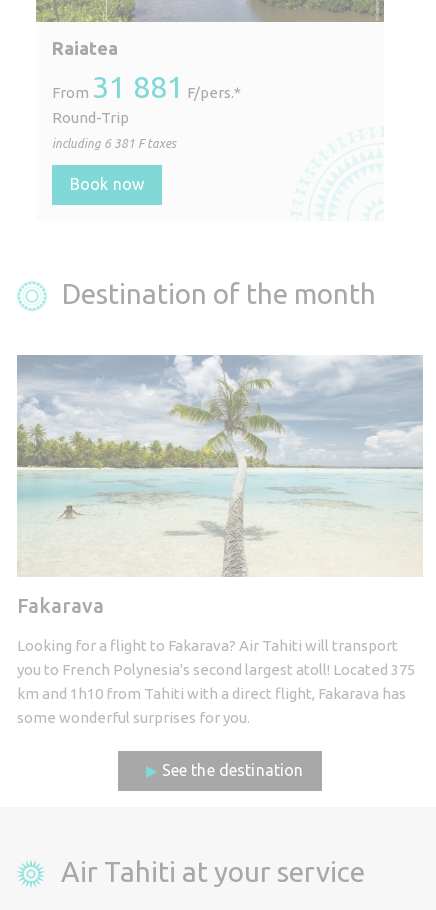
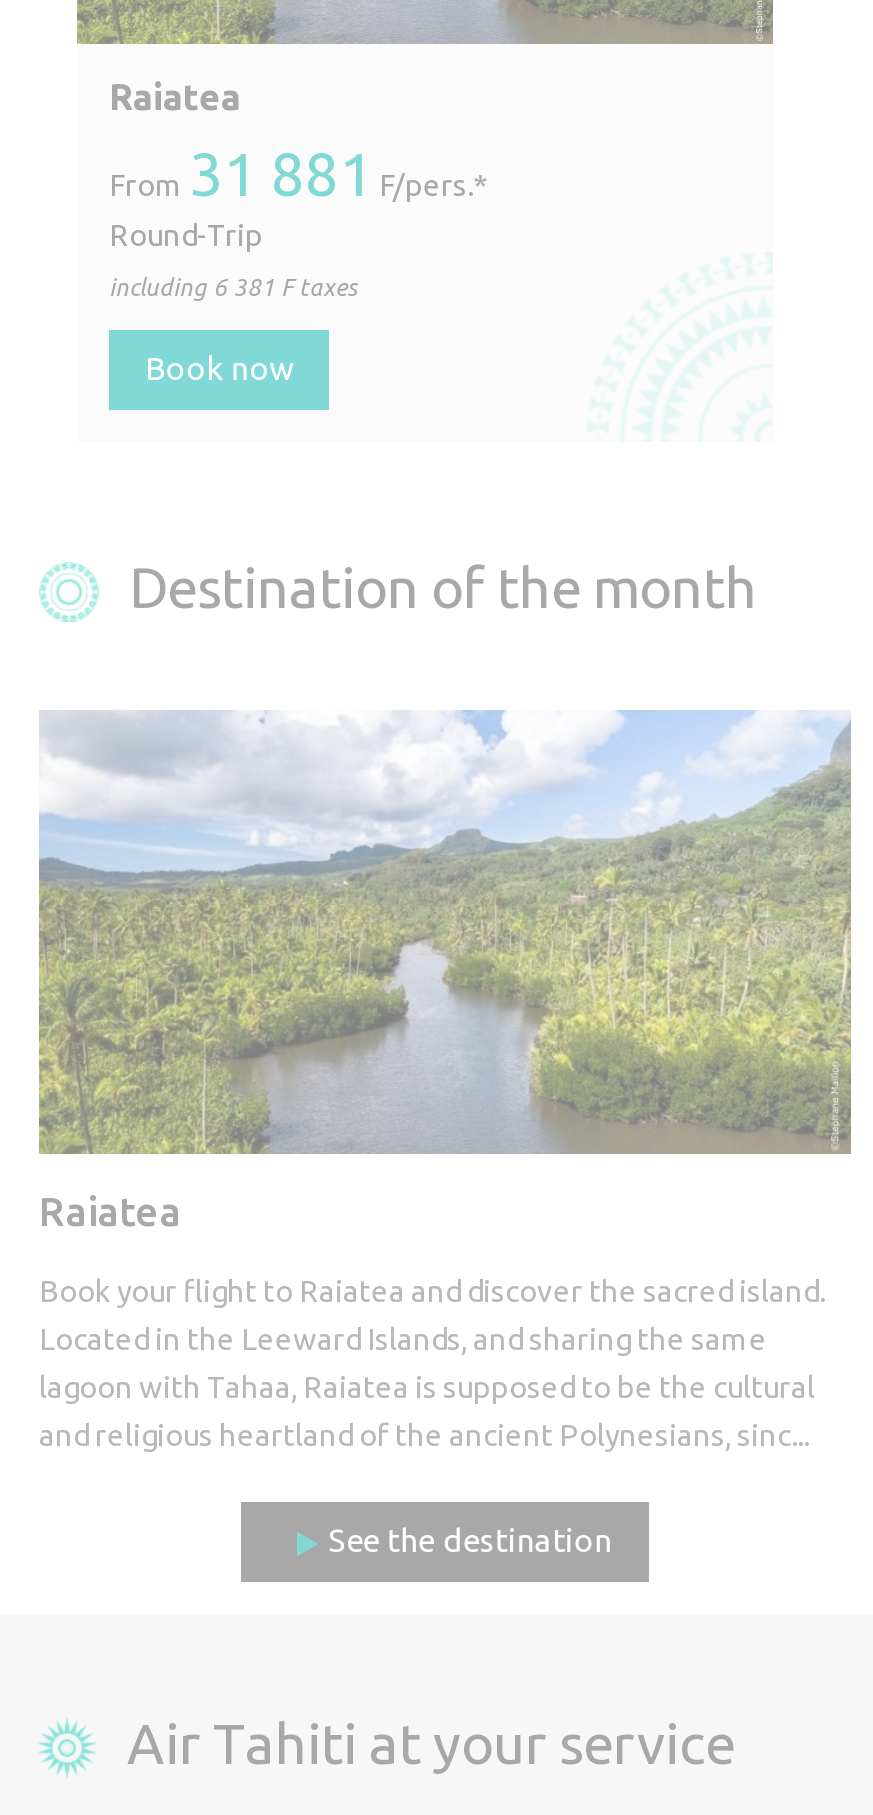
- [image]
- Fakarava
+ [image]
+ Raiatea

- Looking for a flight to Fakarava? Air Tahiti will transport
- you to French Polynesia's second largest atoll! Located 375
- km and 1h10 from Tahiti with a direct flight, Fakarava has
- some wonderful surprises for you.
+ Book your flight to Raiatea and discover the sacred island.
+ Located in the Leeward Islands, and sharing the same
+ lagoon with Tahaa, Raiatea is supposed to be the cultural
+ and religious heartland of the ancient Polynesians, sinc...
